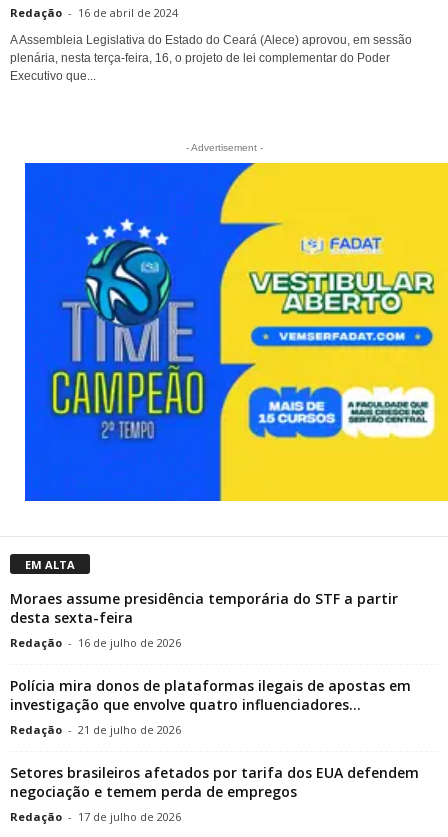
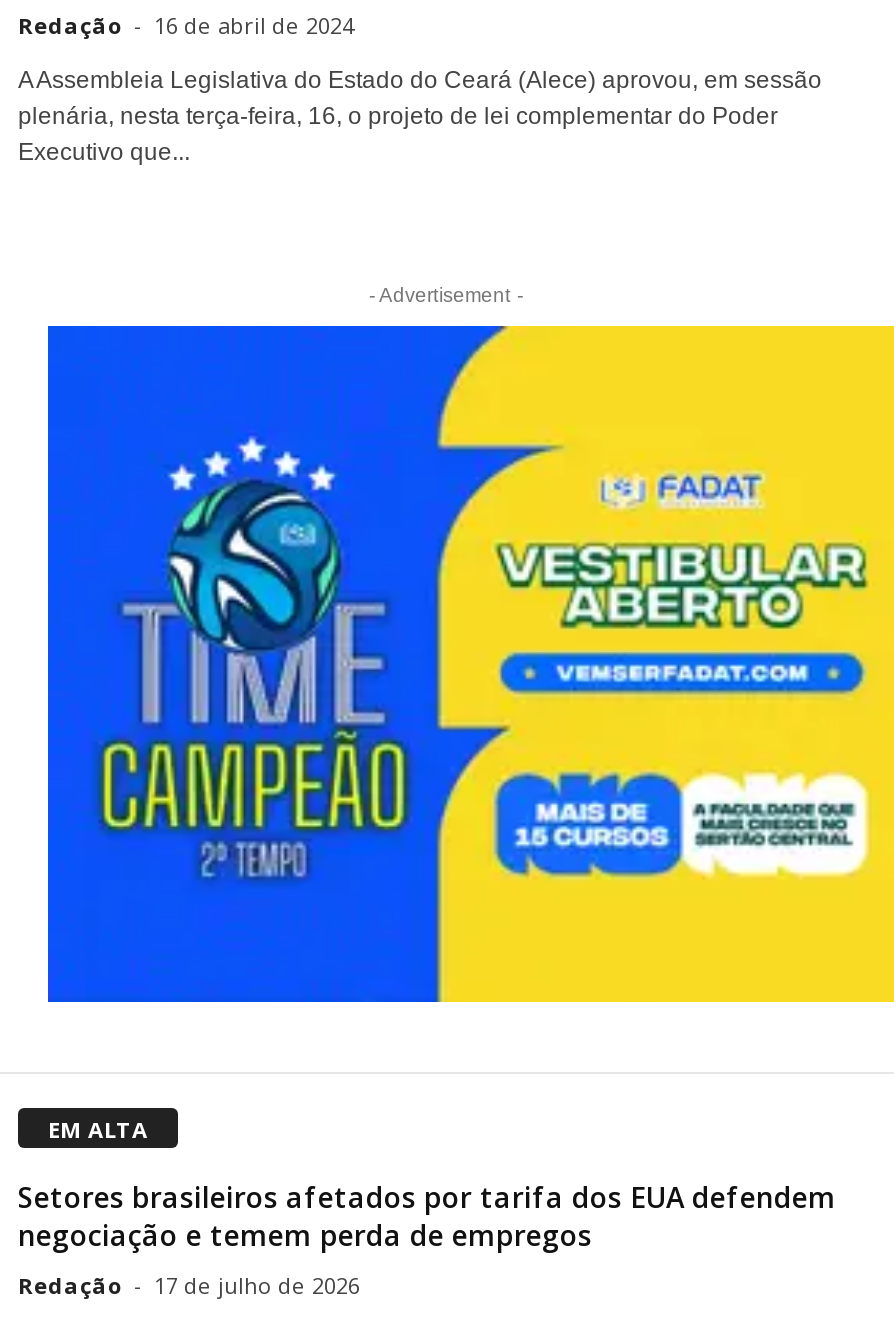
- Moraes assume presidência temporária do STF a partir
- desta sexta-feira
- Redação - 16 de julho de 2026
- Polícia mira donos de plataformas ilegais de apostas em
- investigação que envolve quatro influenciadores...
- Redação - 21 de julho de 2026
